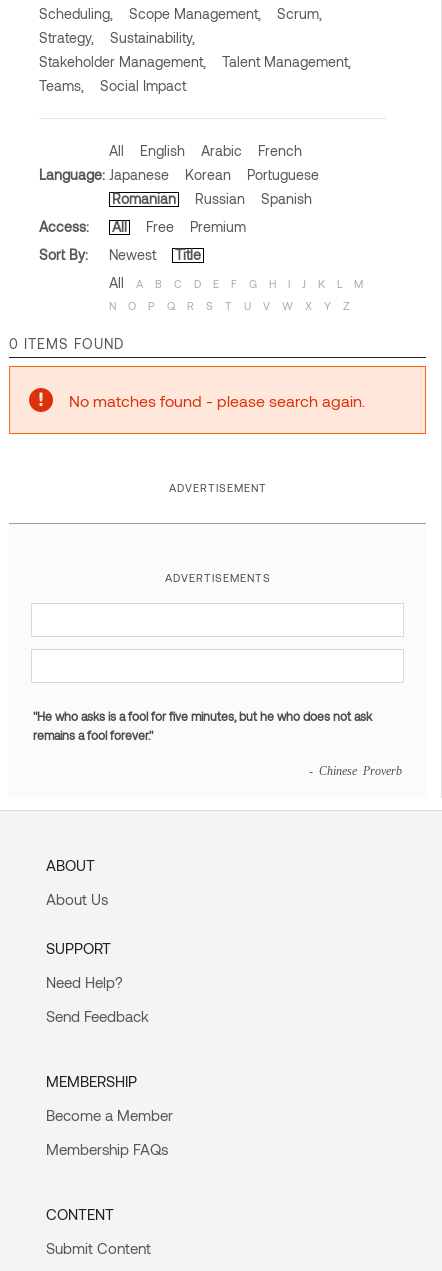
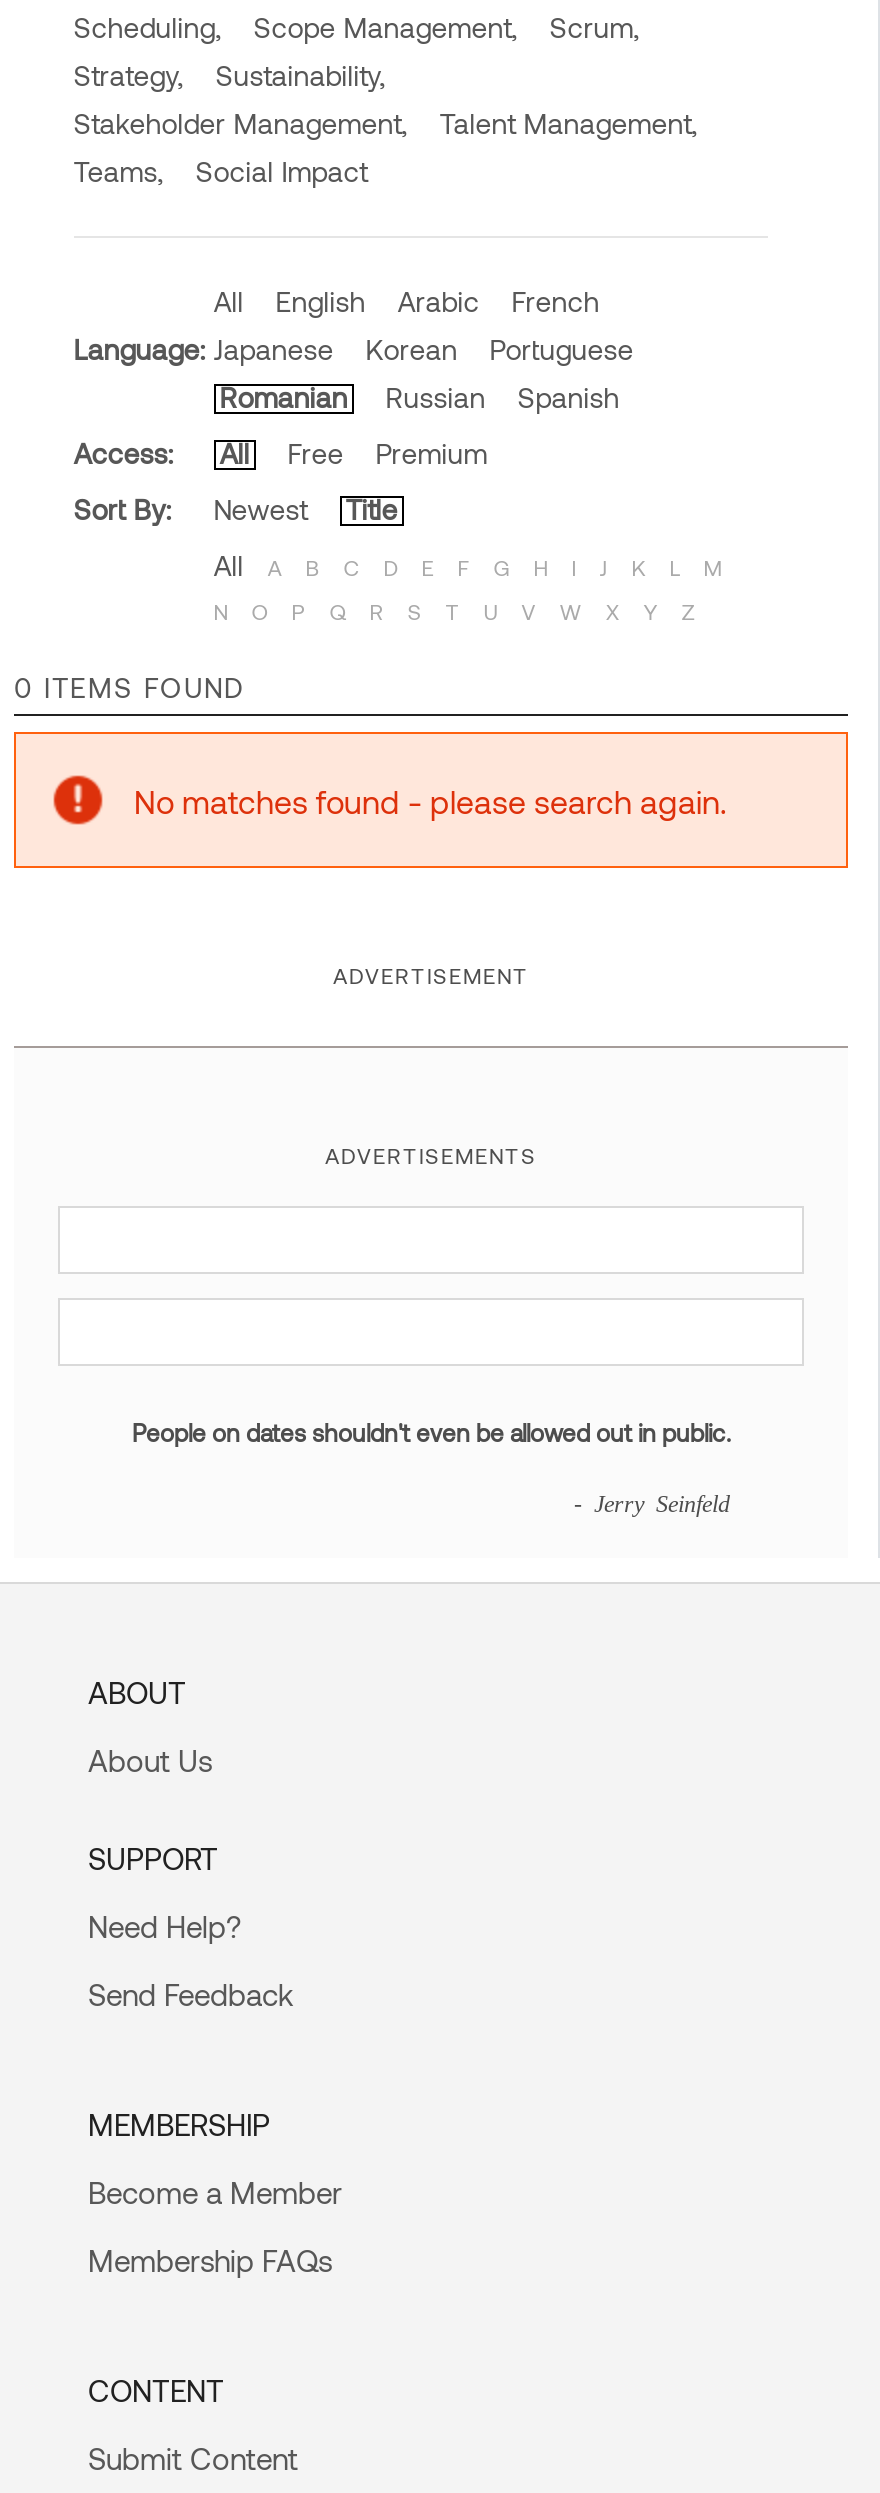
- "He who asks is a fool for five minutes, but he who does not ask
- remains a fool forever."
+ People on dates shouldn't even be allowed out in public.

- - Chinese Proverb
+ - Jerry Seinfeld
